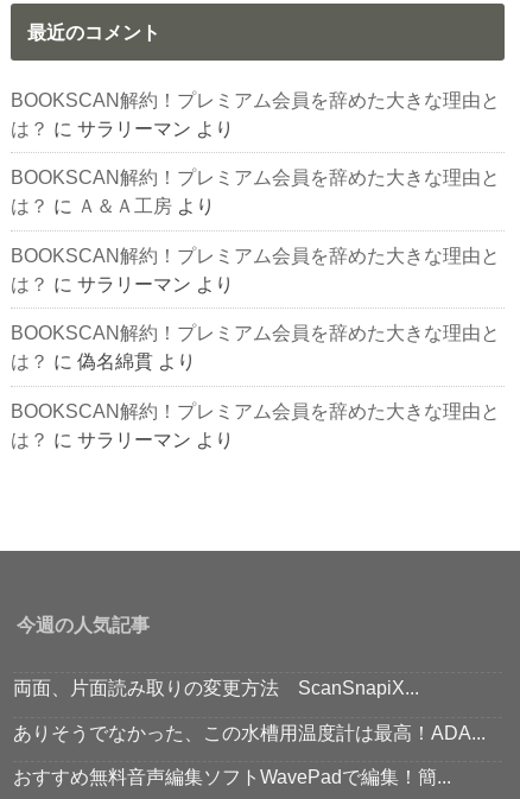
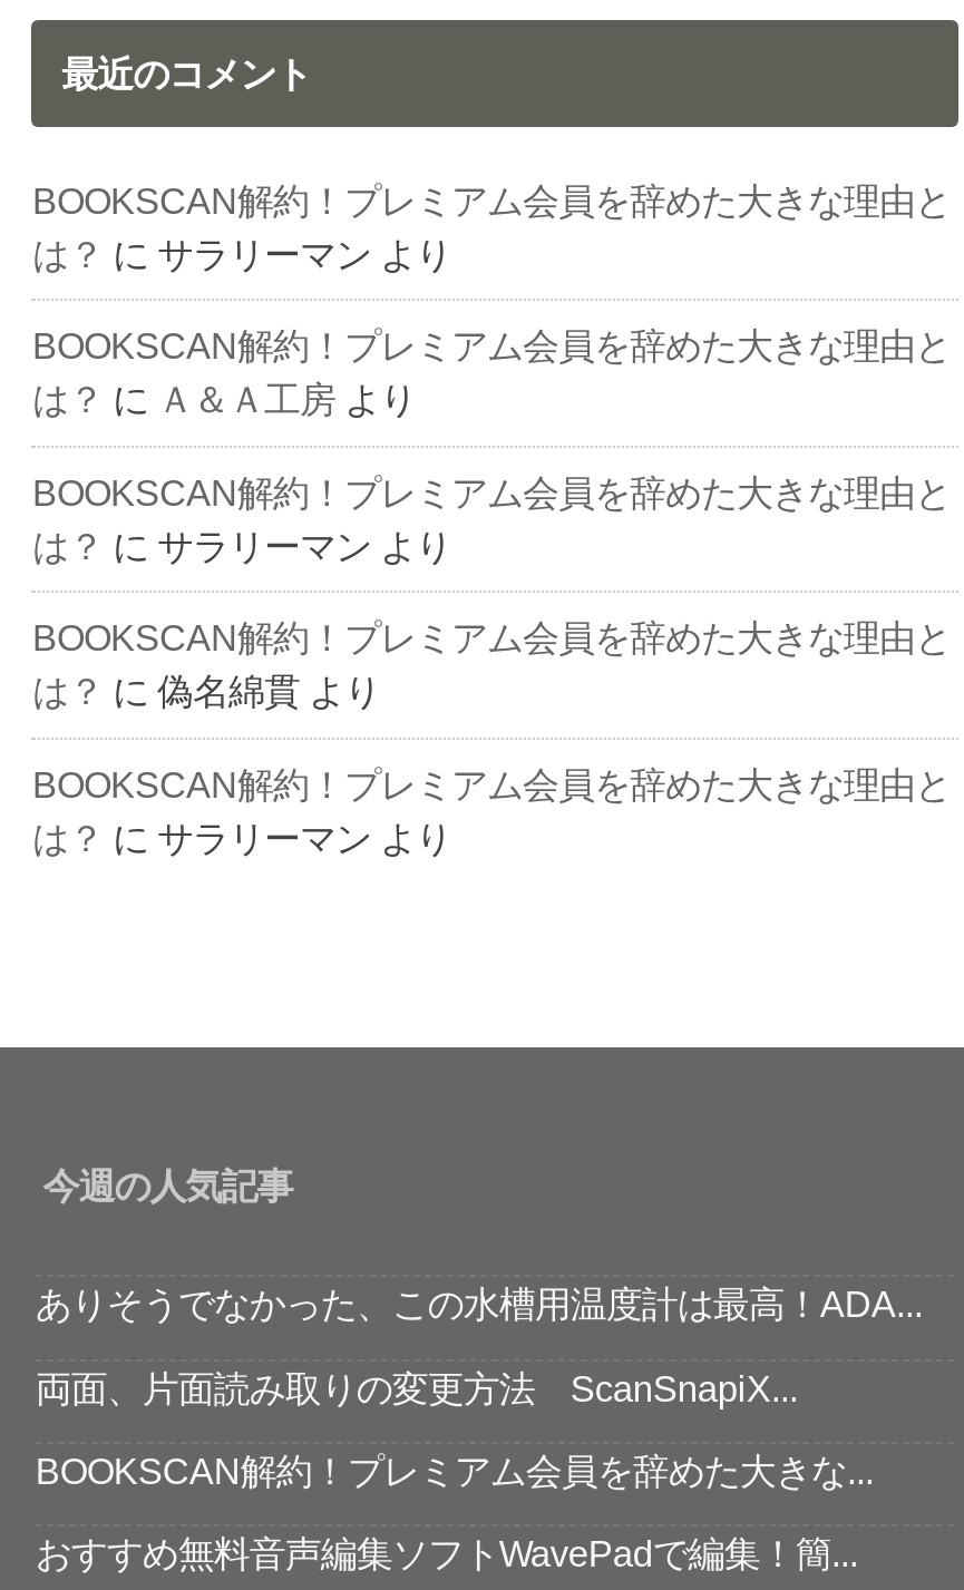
+ BOOKSCAN解約！プレミアム会員を辞めた大きな...

moved up: ありそうでなかった、この水槽用温度計は最高！ADA...
